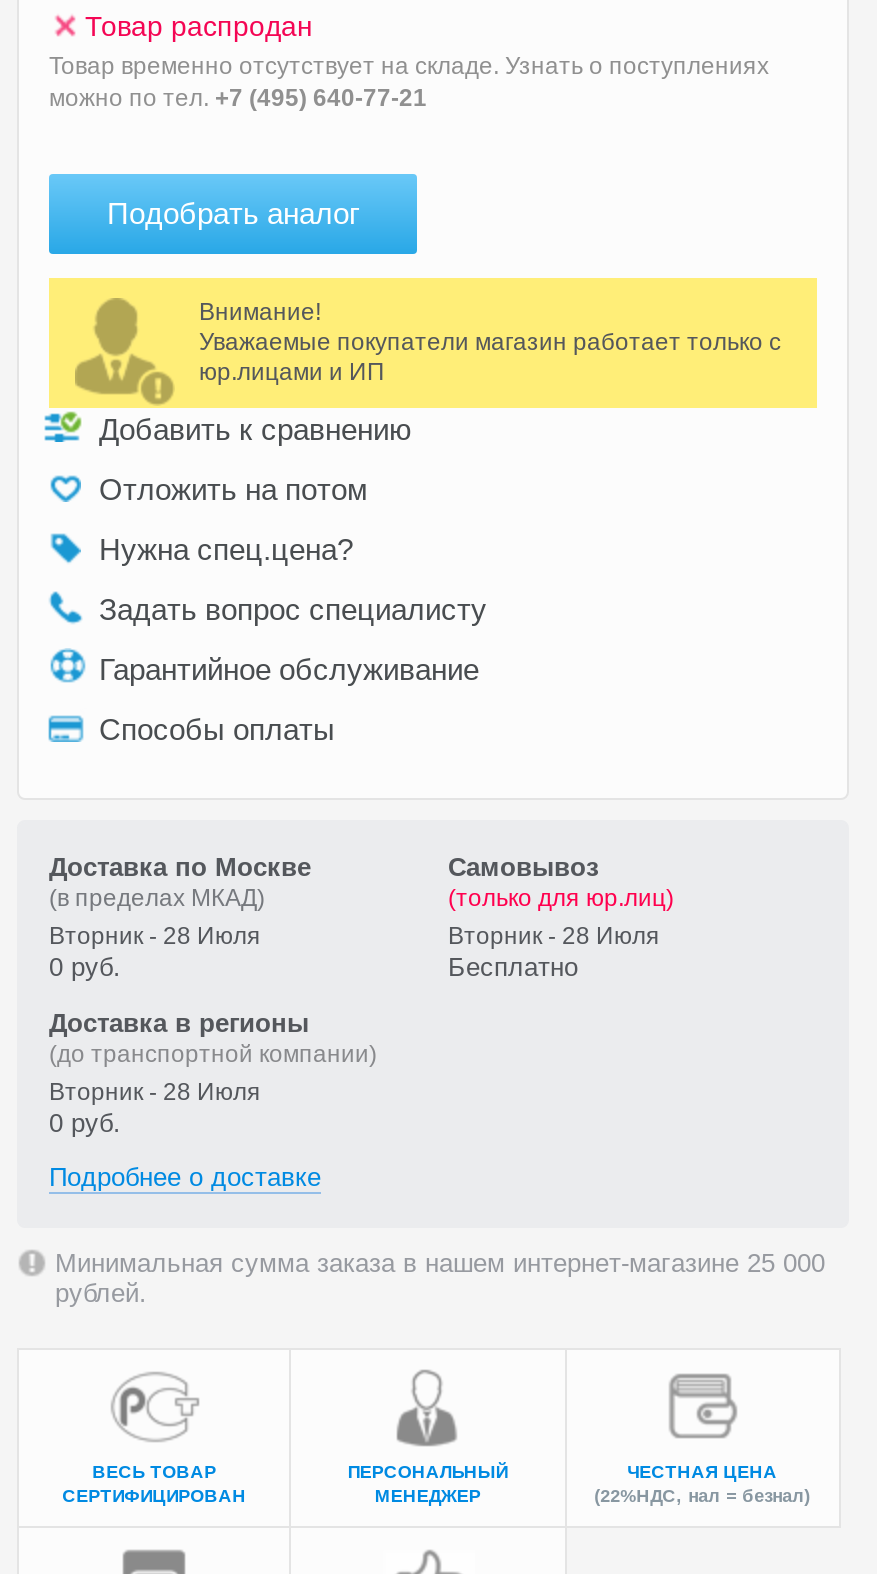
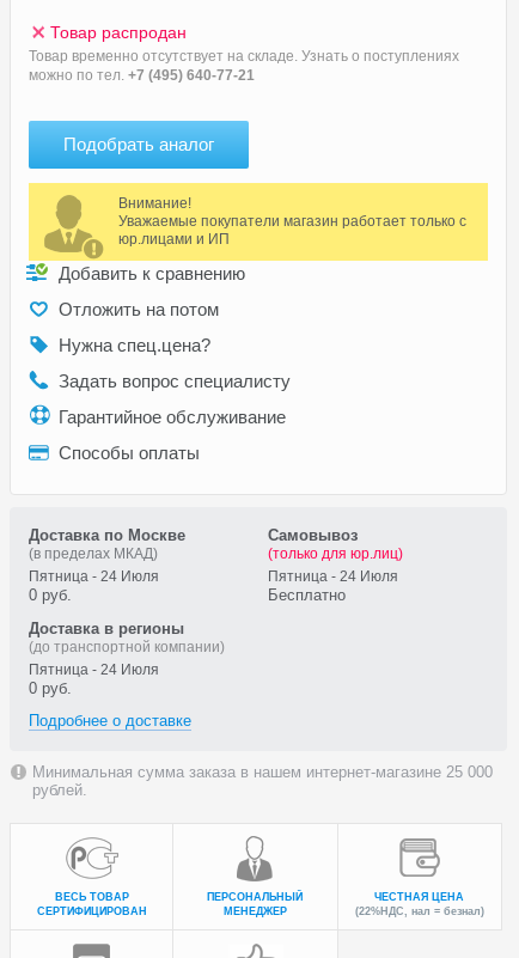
- Вторник - 28 Июля
+ Пятница - 24 Июля

- Вторник - 28 Июля
+ Пятница - 24 Июля

- Вторник - 28 Июля
+ Пятница - 24 Июля
